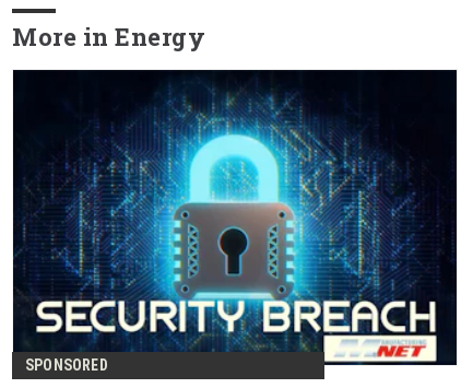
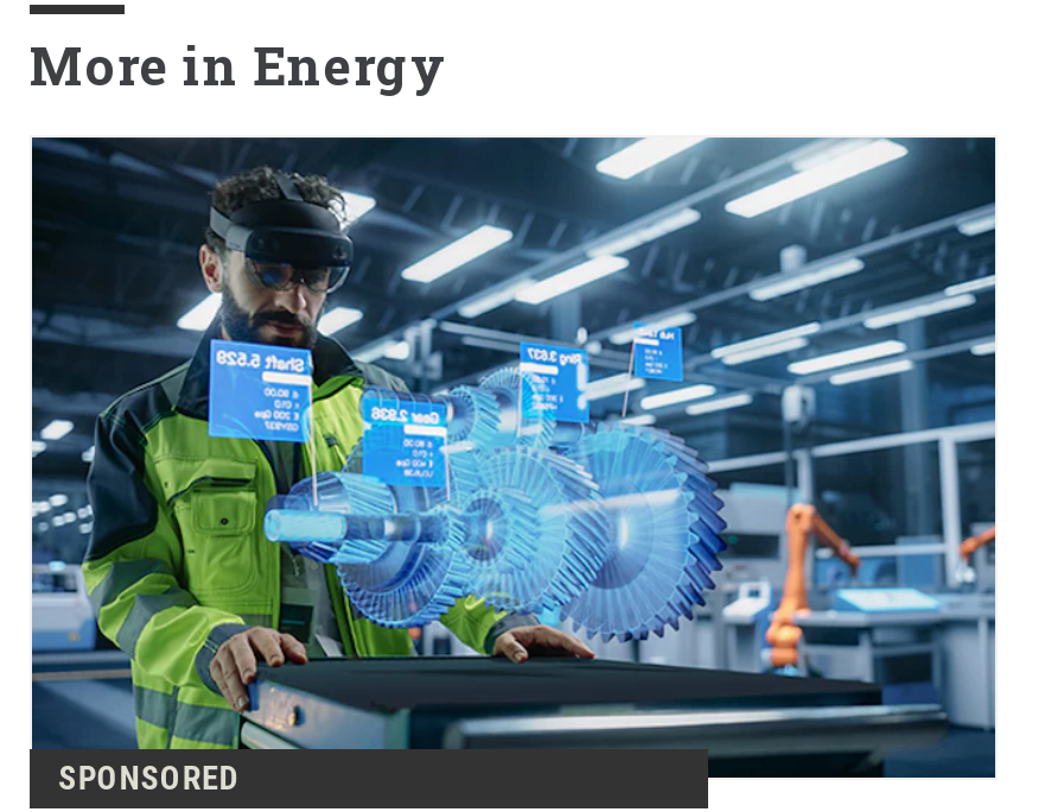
- [image]
+ [image]
